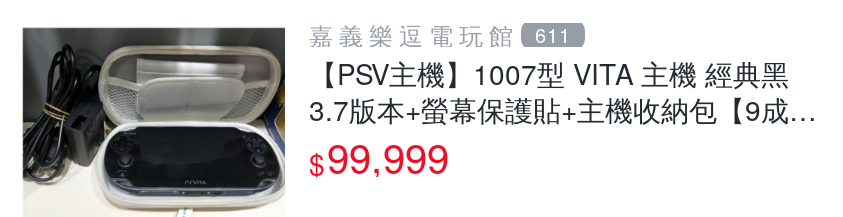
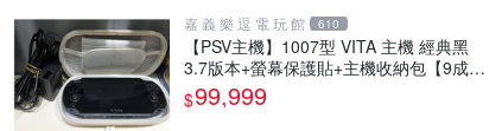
- 嘉 義 樂 逗 電 玩 館 611
+ 嘉 義 樂 逗 電 玩 館 610
